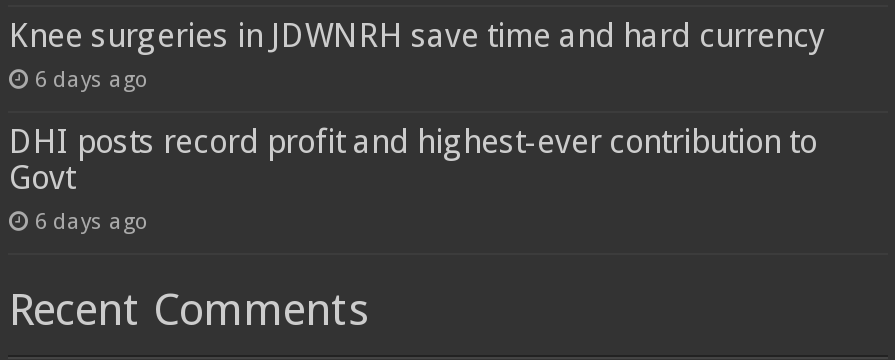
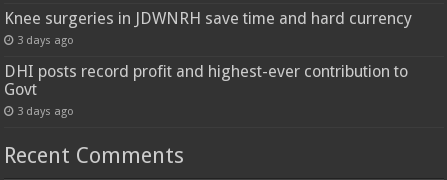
- 6 days ago
+ 3 days ago

- 6 days ago
+ 3 days ago
